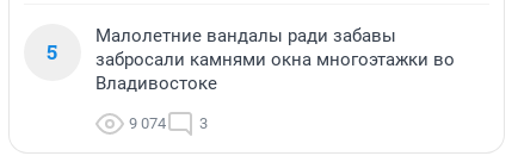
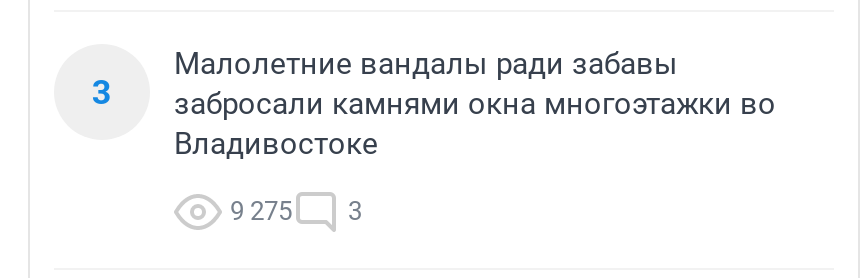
- 5 забросали камнями окна многоэтажки во
+ 3 забросали камнями окна многоэтажки во

- 9 074 3
+ 9 275 3
